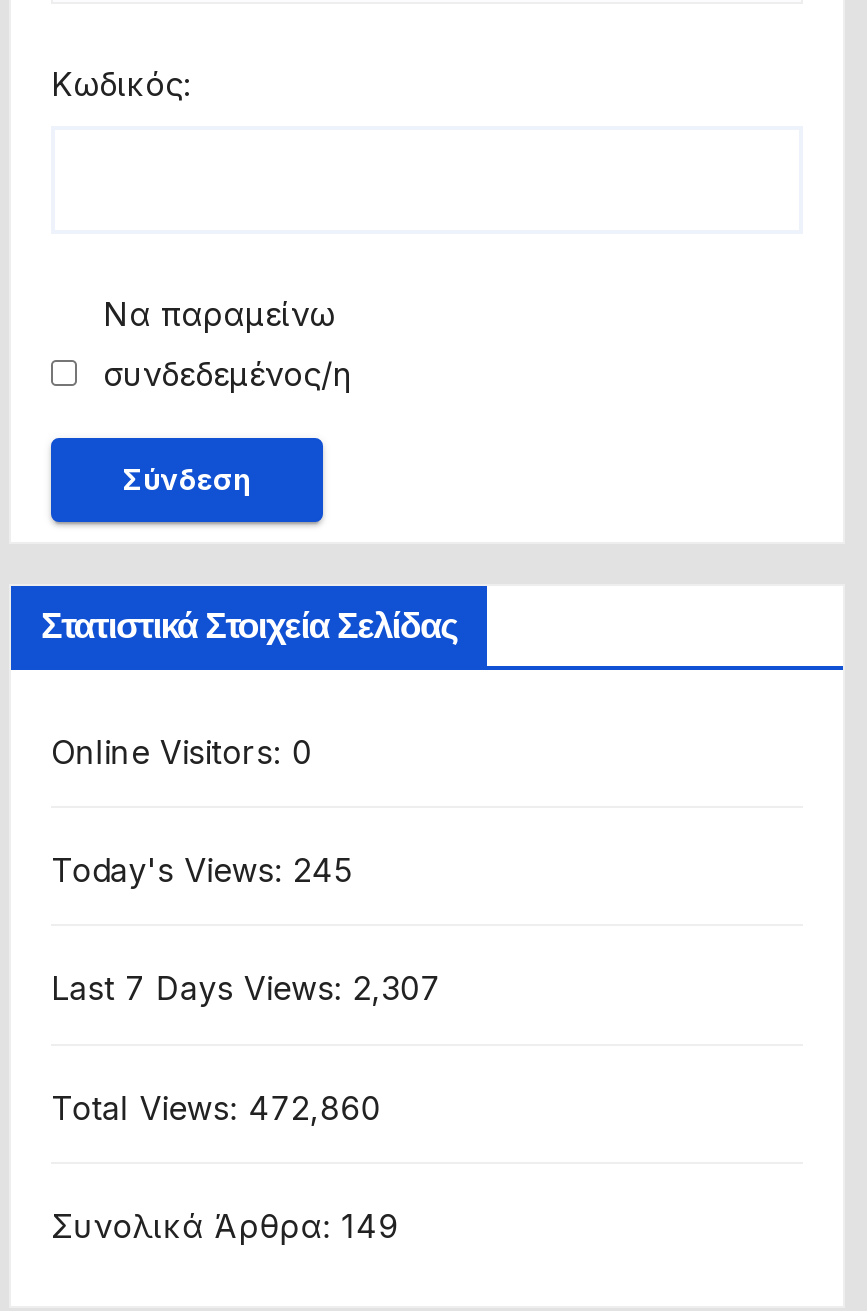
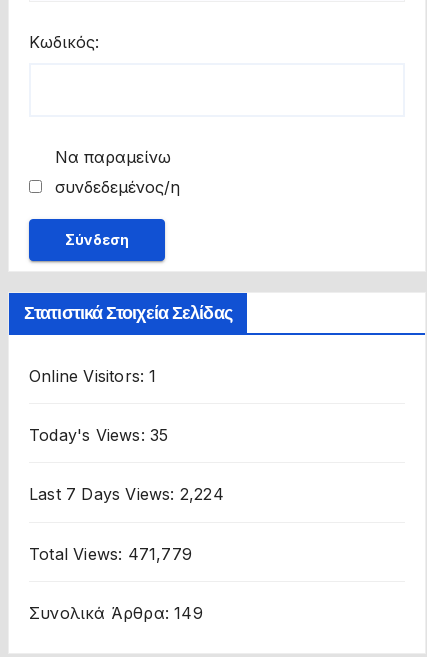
- Online Visitors: 0
+ Online Visitors: 1

- Today's Views: 245
+ Today's Views: 35

- Last 7 Days Views: 2,307
+ Last 7 Days Views: 2,224

- Total Views: 472,860
+ Total Views: 471,779
